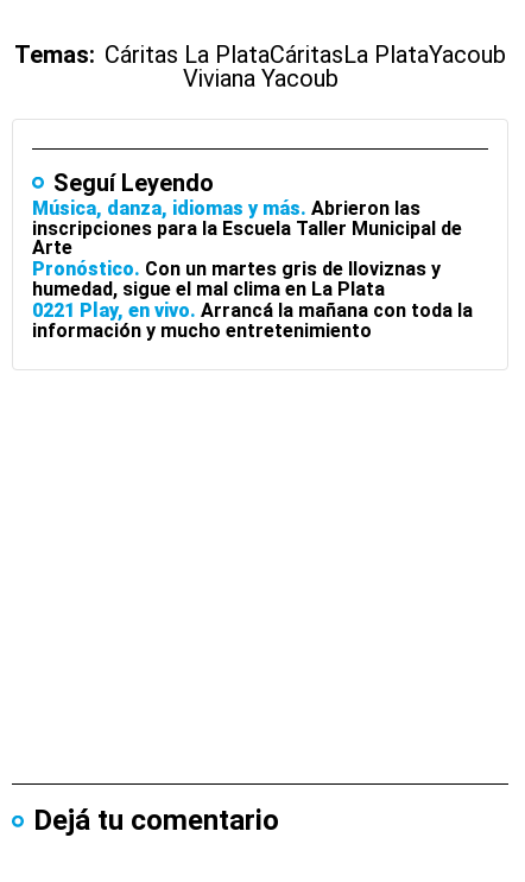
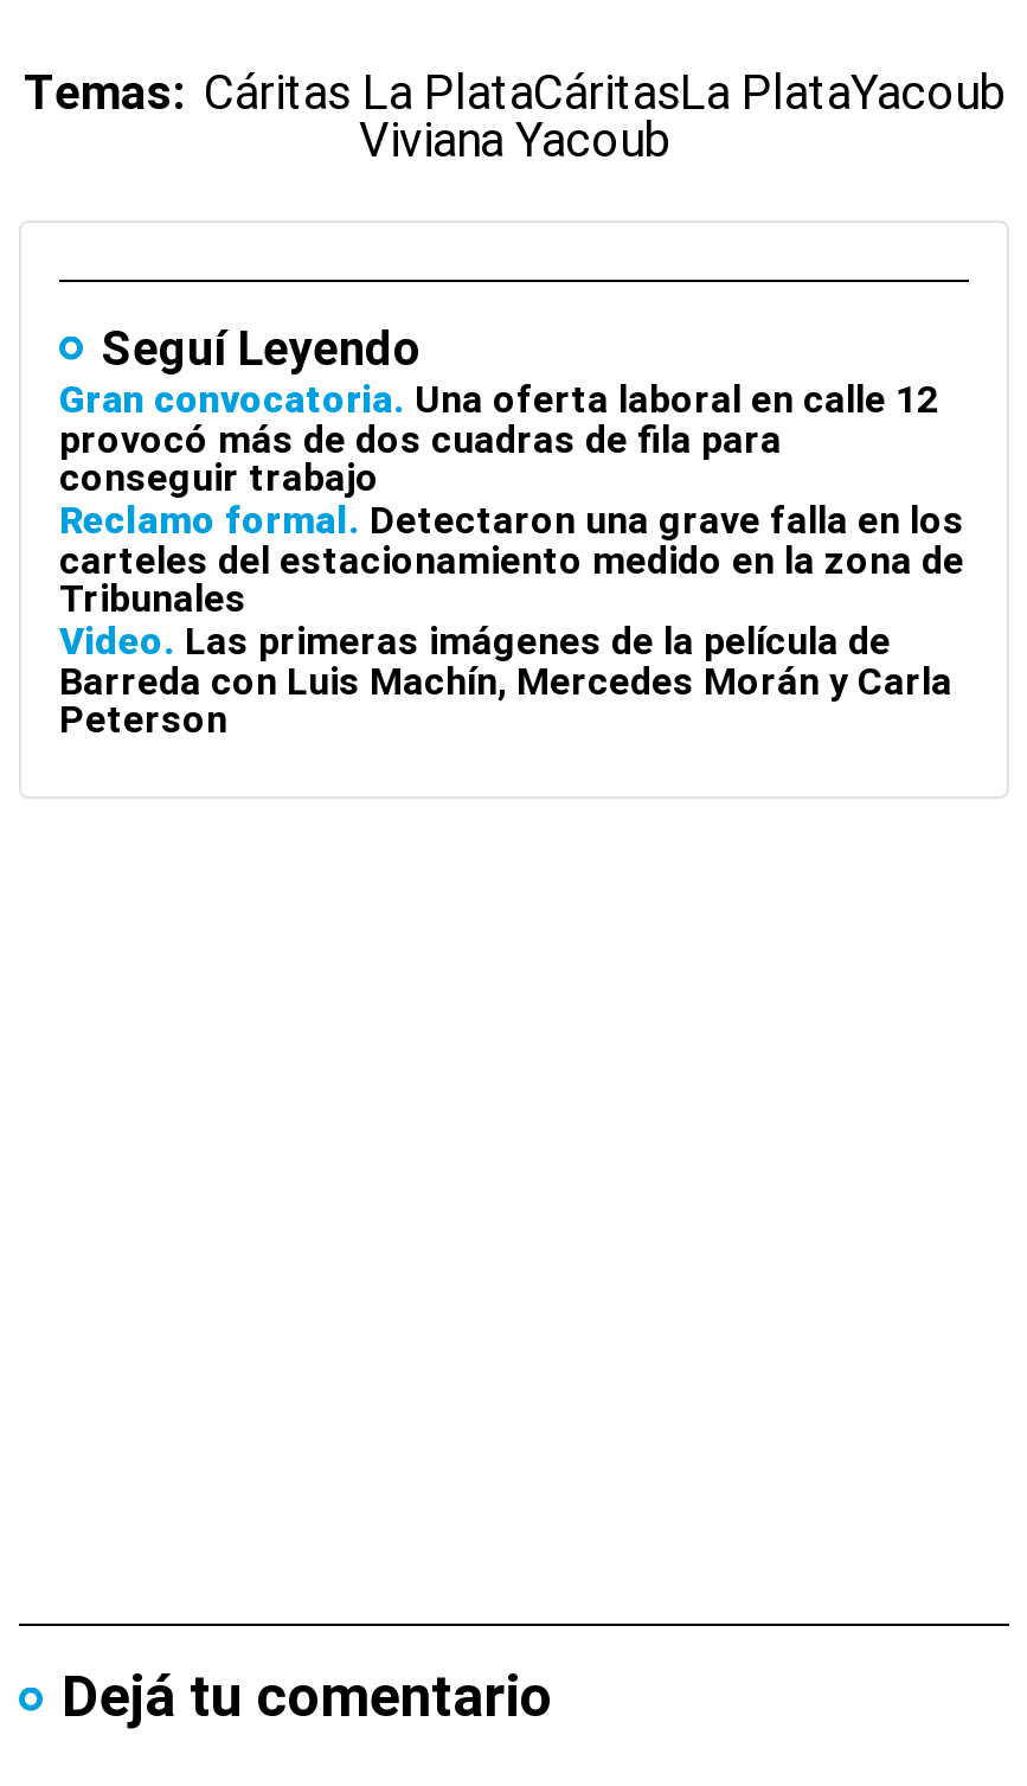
- Música, danza, idiomas y más Abrieron las
- inscripciones para la Escuela Taller Municipal de
- Arte
- Pronóstico Con un martes gris de lloviznas y
- humedad, sigue el mal clima en La Plata
- 0221 Play, en vivo Arrancá la mañana con toda la
- información y mucho entretenimiento
+ Gran convocatoria Una oferta laboral en calle 12
+ provocó más de dos cuadras de fila para
+ conseguir trabajo
+ Reclamo formal Detectaron una grave falla en los
+ carteles del estacionamiento medido en la zona de
+ Tribunales
+ Video Las primeras imágenes de la película de
+ Barreda con Luis Machín, Mercedes Morán y Carla
+ Peterson
